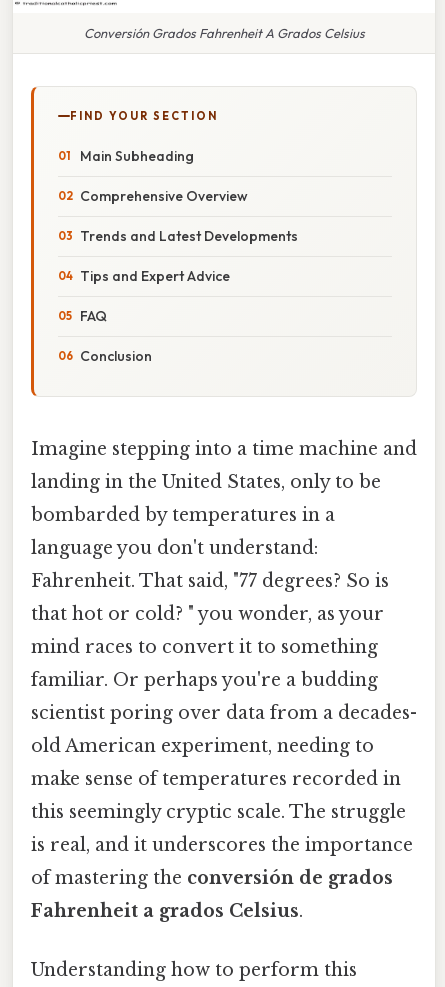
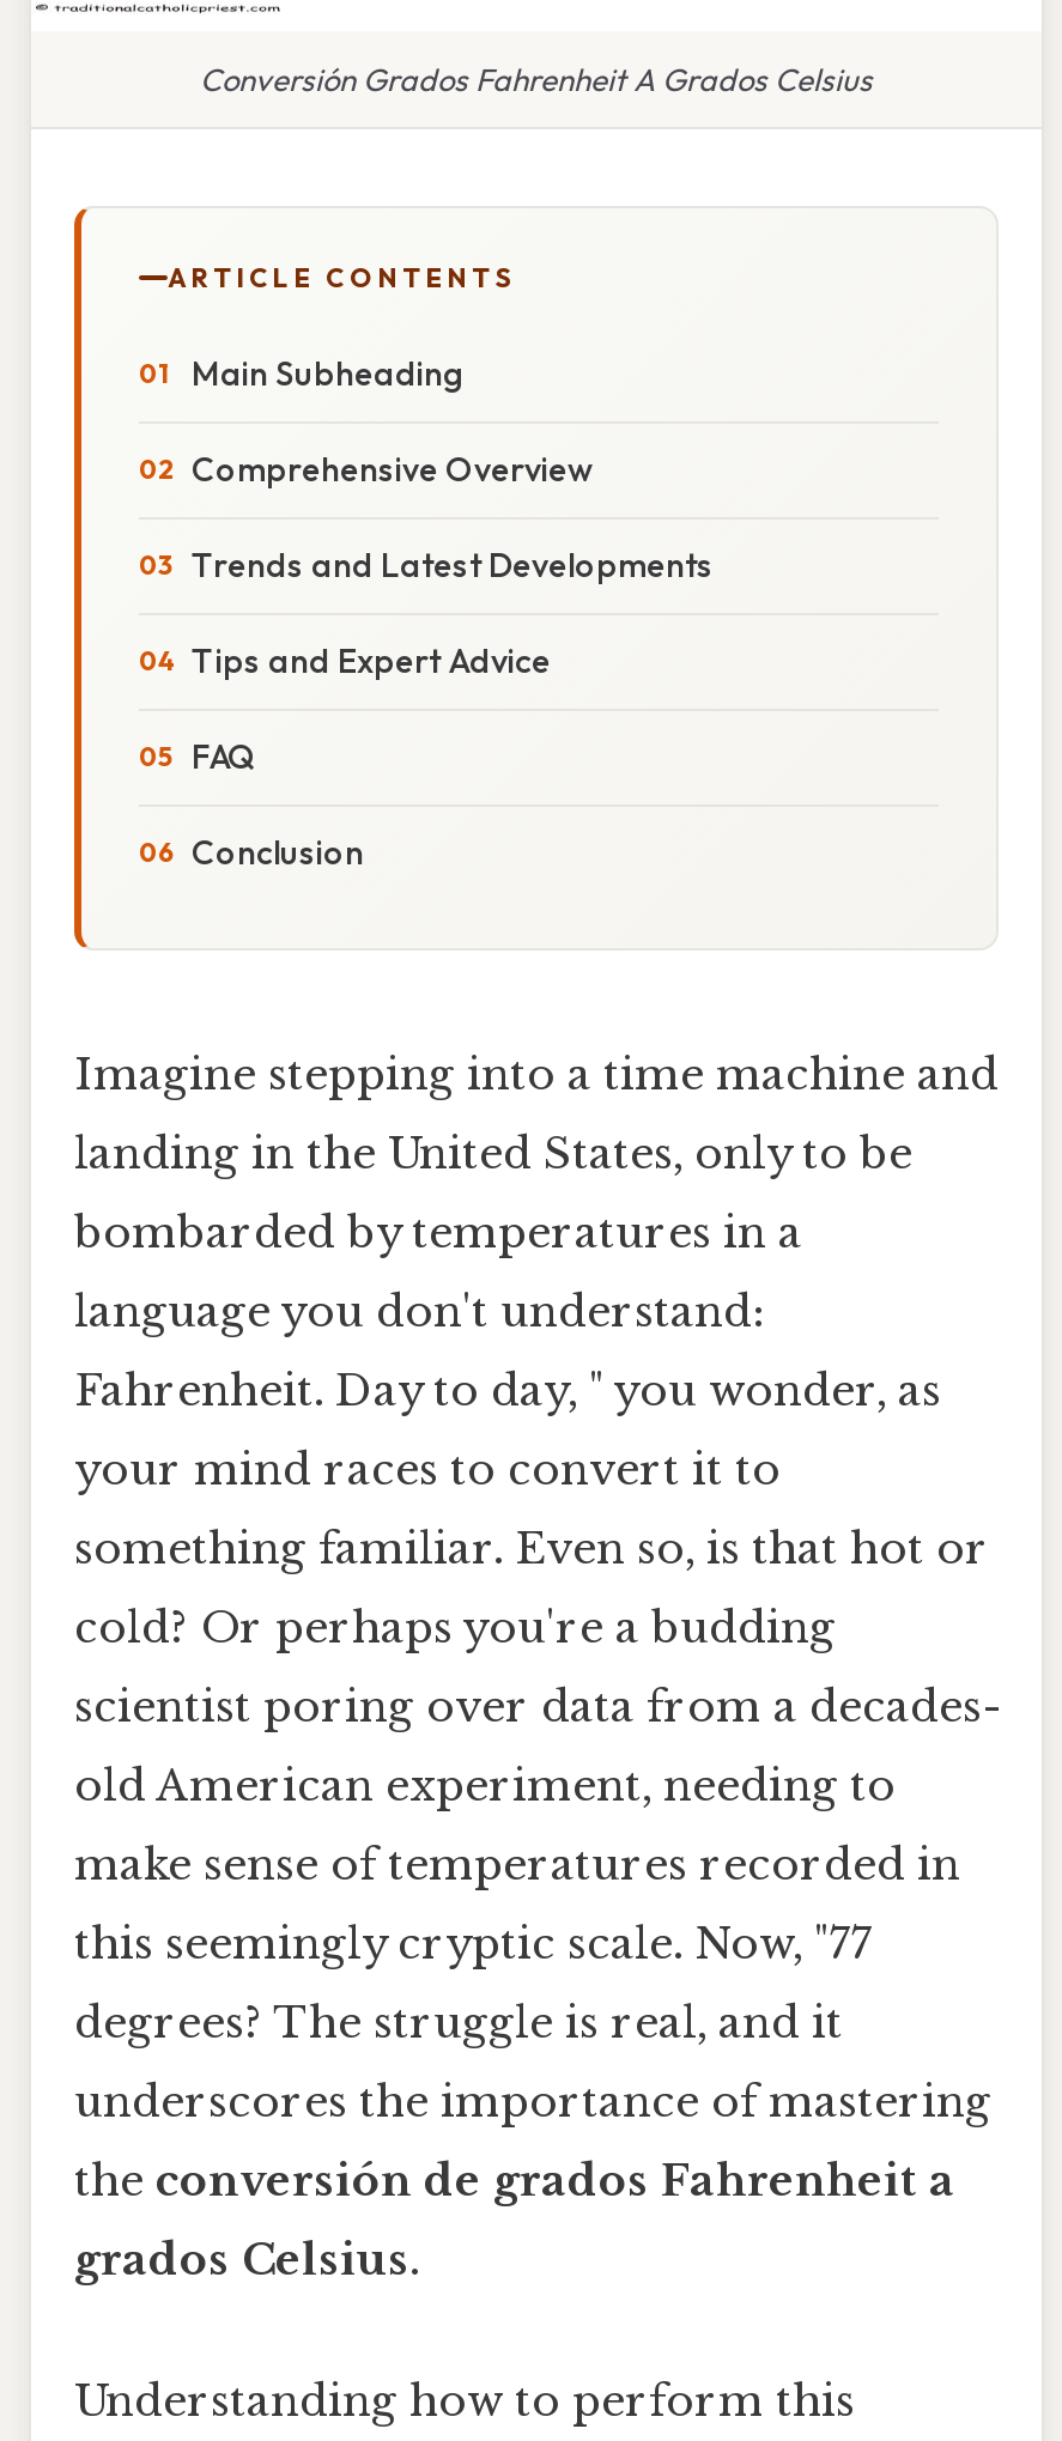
- FIND YOUR SECTION
+ ARTICLE CONTENTS

- Fahrenheit. That said, "77 degrees? So is
+ Fahrenheit. Day to day, " you wonder, as

- that hot or cold? " you wonder, as your
+ your mind races to convert it to

- mind races to convert it to something
+ something familiar. Even so, is that hot or

- familiar. Or perhaps you're a budding
+ cold? Or perhaps you're a budding

- this seemingly cryptic scale. The struggle
- is real, and it underscores the importance
- of mastering the conversión de grados
- Fahrenheit a grados Celsius.
+ this seemingly cryptic scale. Now, "77
+ degrees? The struggle is real, and it
+ underscores the importance of mastering
+ the conversión de grados Fahrenheit a
+ grados Celsius.
